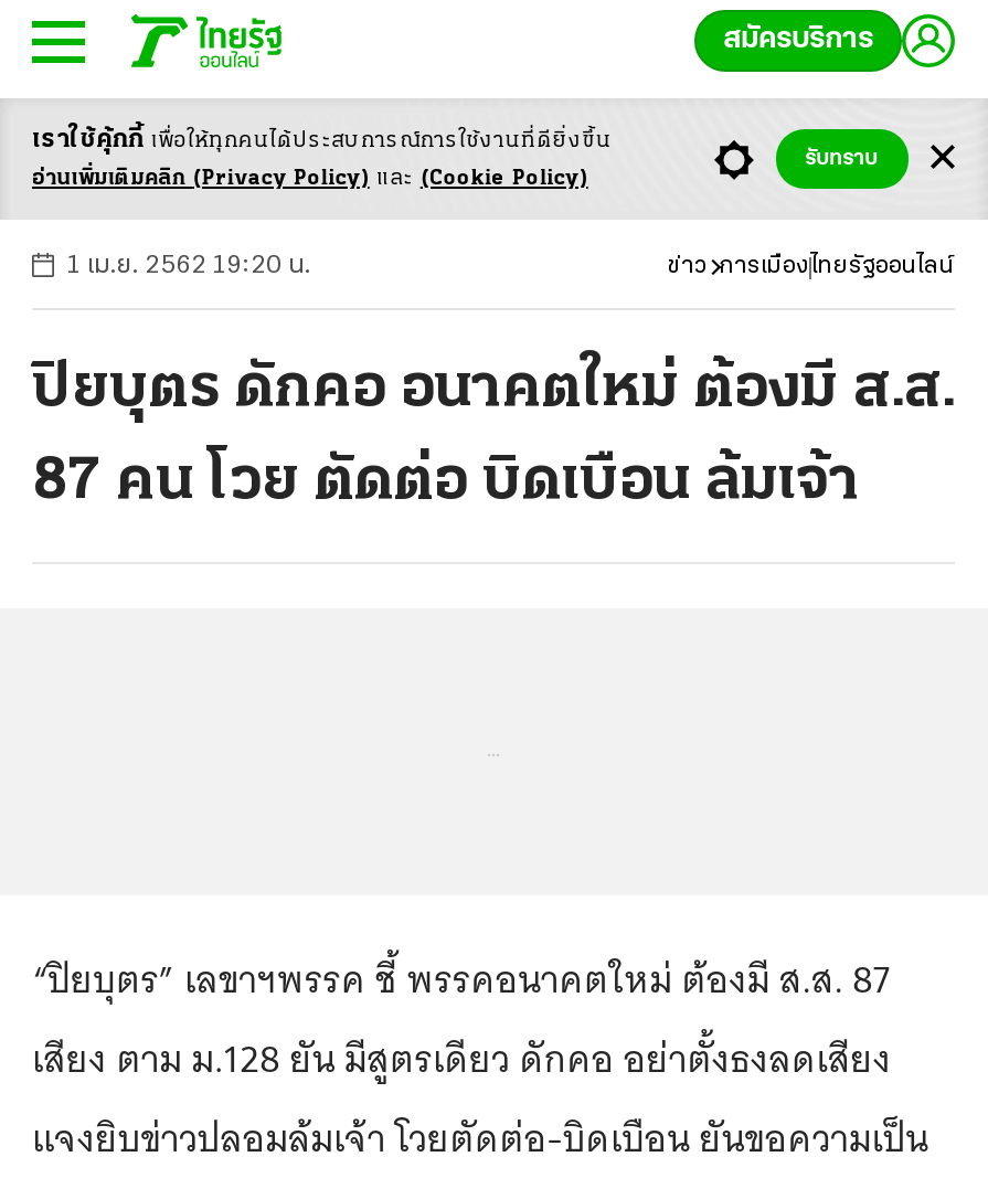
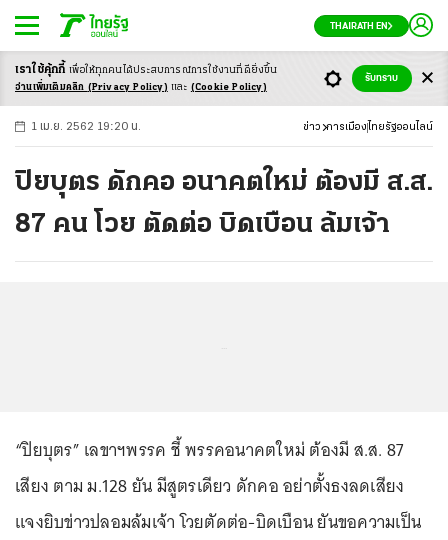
- สมัครบริการ
+ THAIRATH EN
